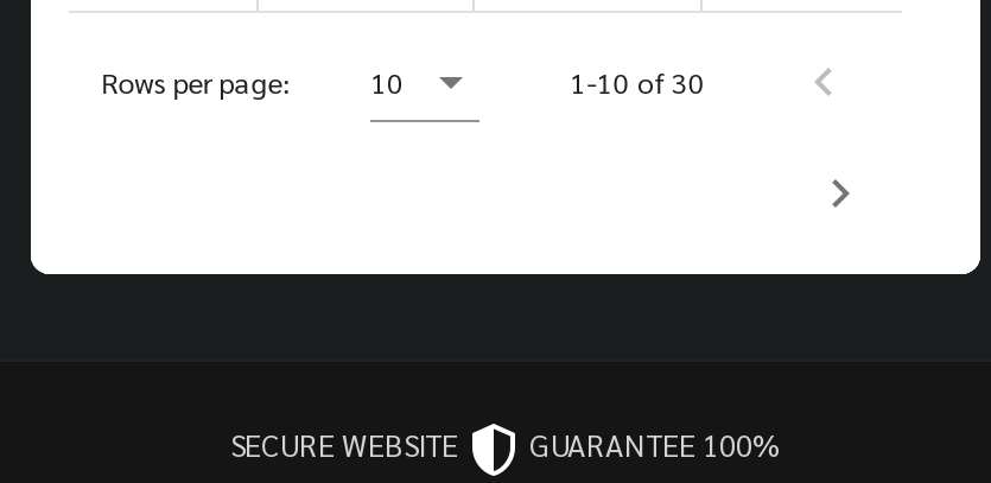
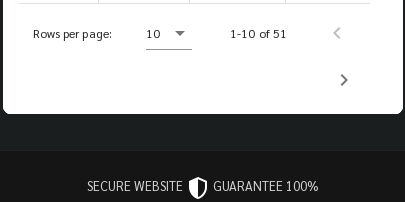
- 1-10 of 30
+ 1-10 of 51
